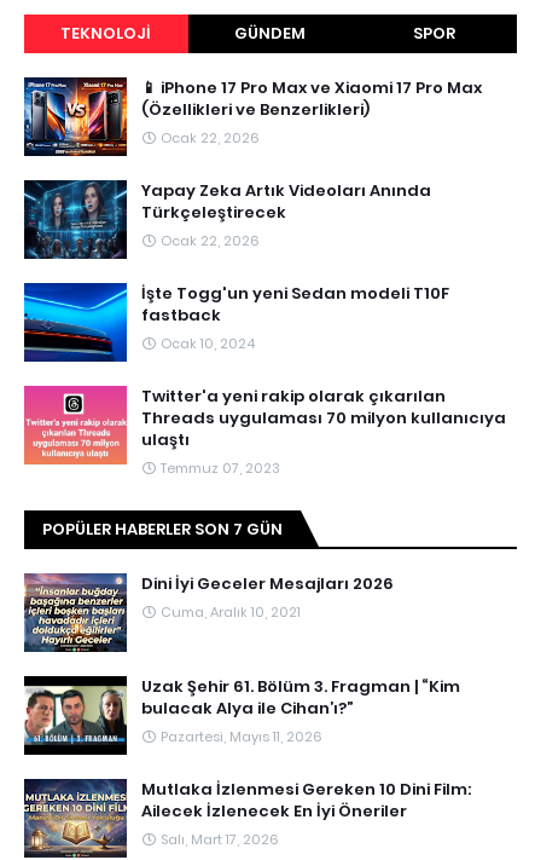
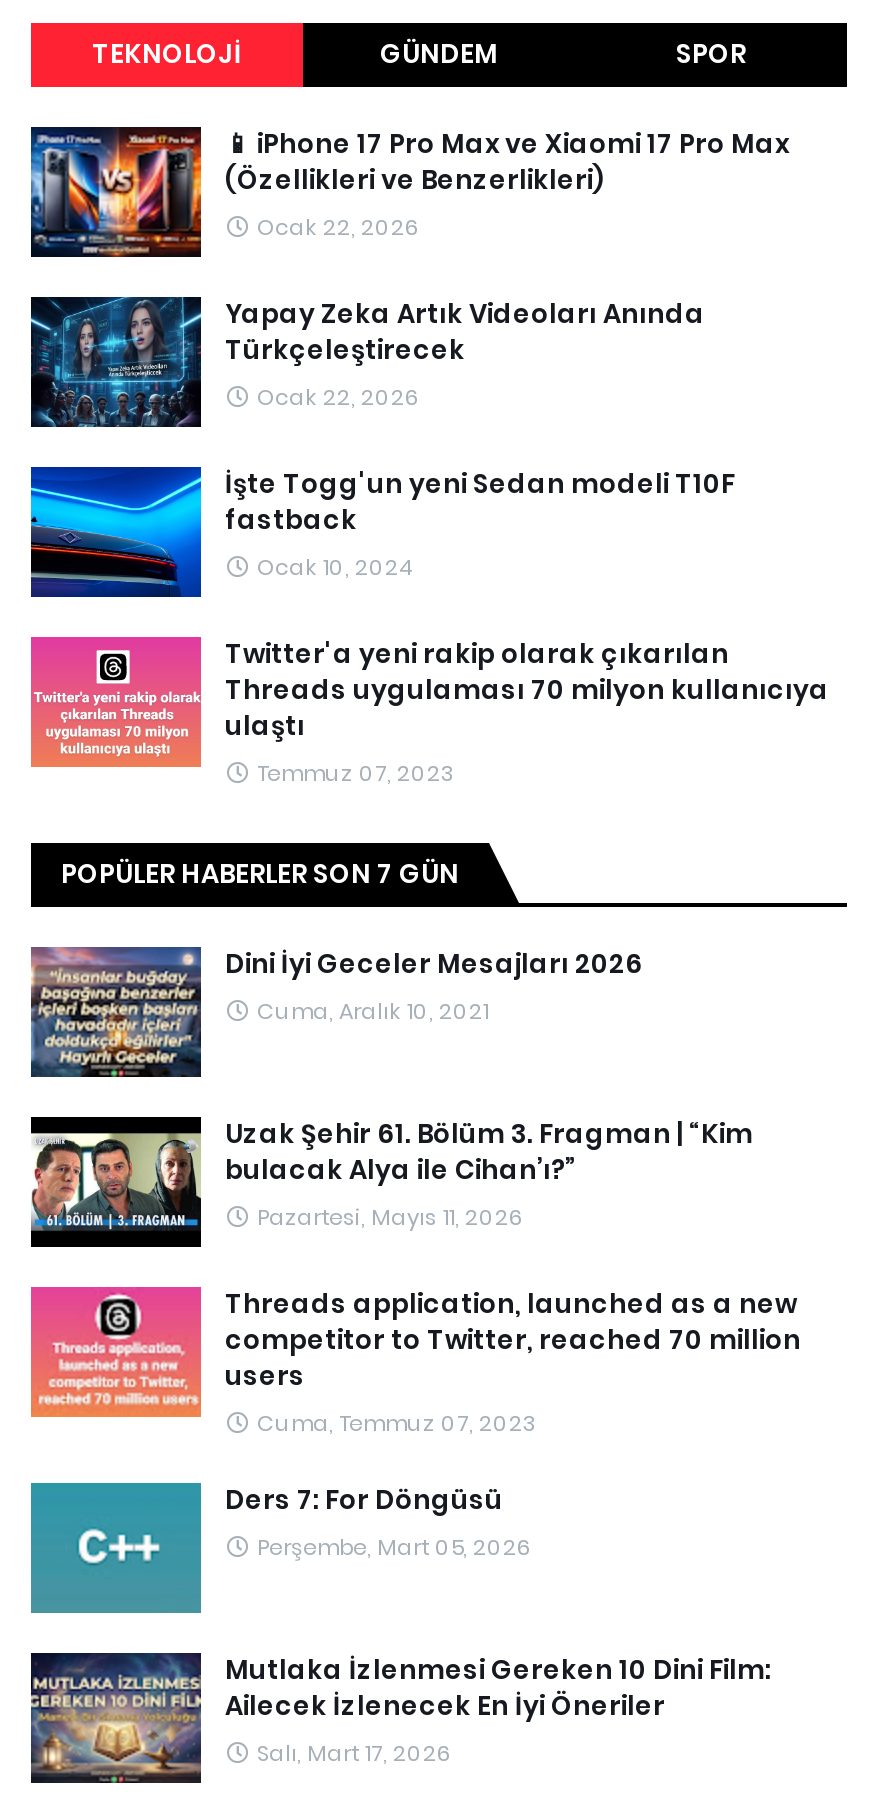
+ [image]
+ Threads application, launched as a new
+ competitor to Twitter, reached 70 million
+ users
+ Cuma, Temmuz 07, 2023
+ Ders 7: For Döngüsü
+ Perşembe, Mart 05, 2026

+ [image]
